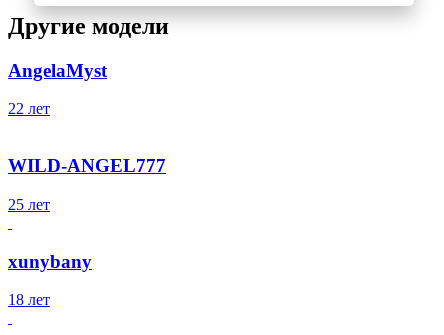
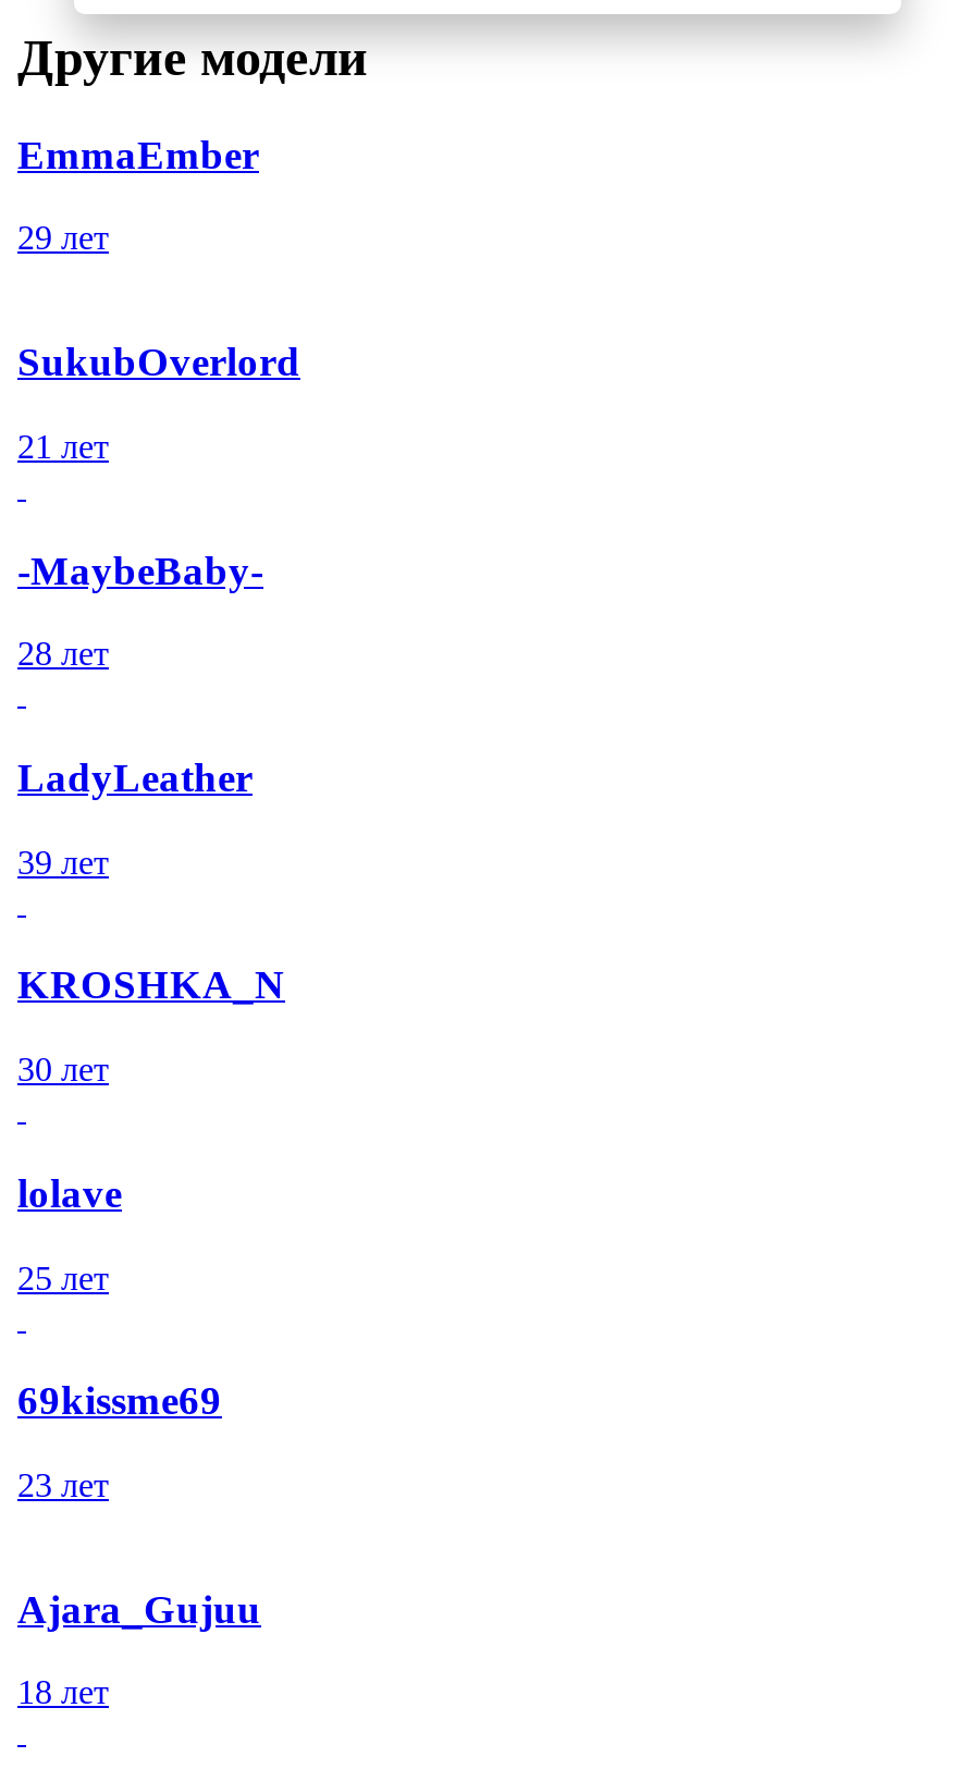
- AngelaMyst
- 22 лет
- WILD-ANGEL777
+ EmmaEmber
+ 29 лет
+ SukubOverlord
+ 21 лет
+ -MaybeBaby-
+ 28 лет
+ LadyLeather
+ 39 лет
+ KROSHKA_N
+ 30 лет
+ lolave

- xunybany
+ 69kissme69
+ 23 лет
+ Ajara_Gujuu
